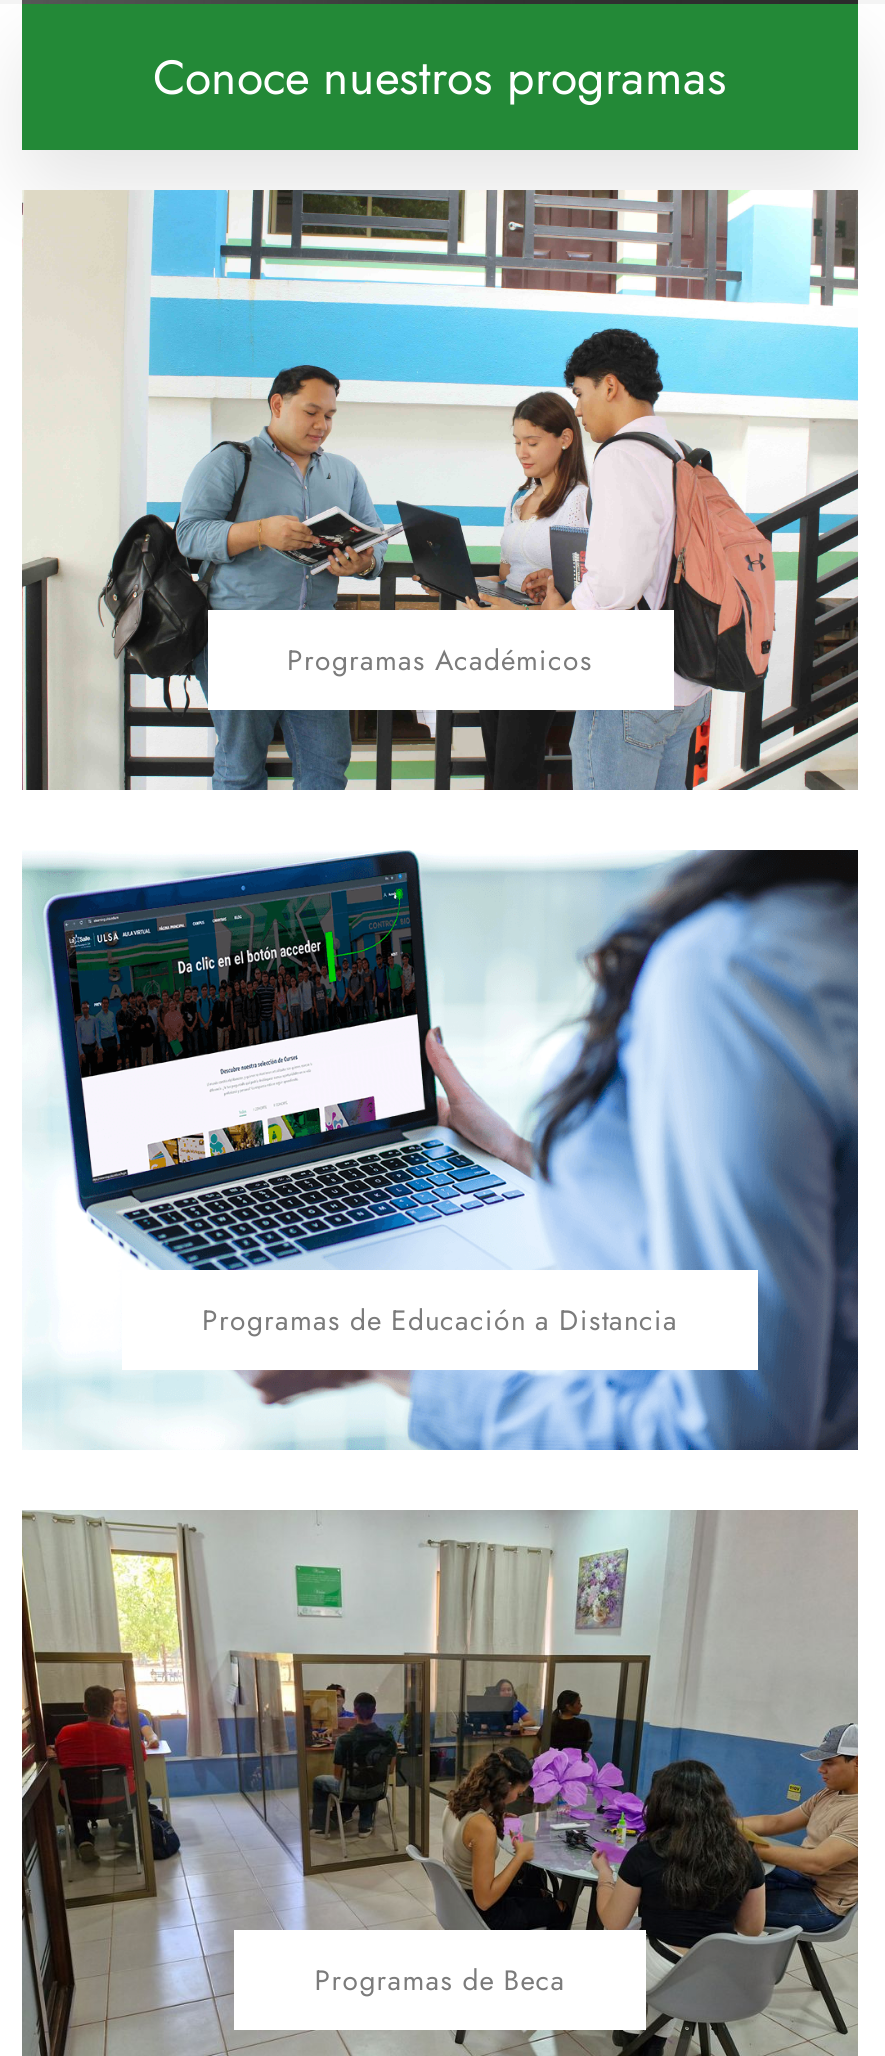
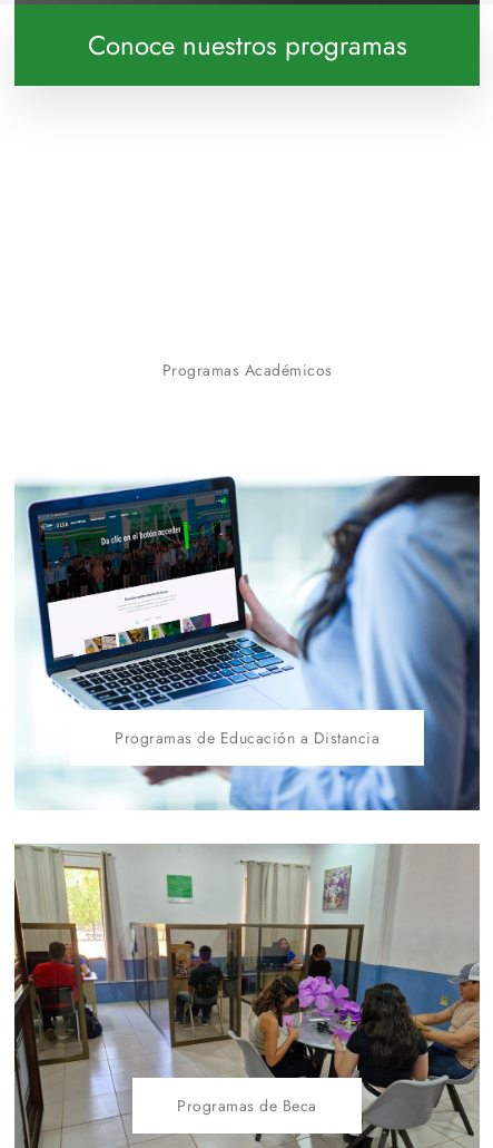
- [image]
